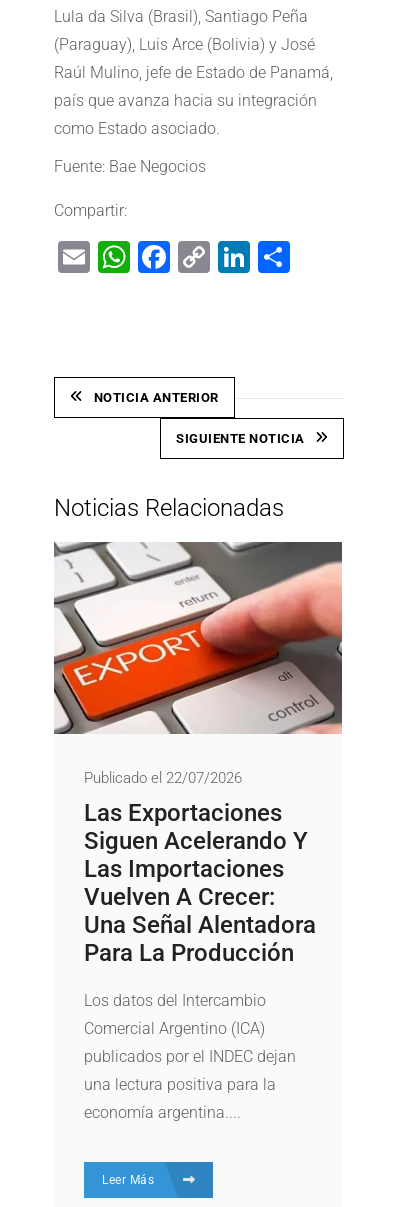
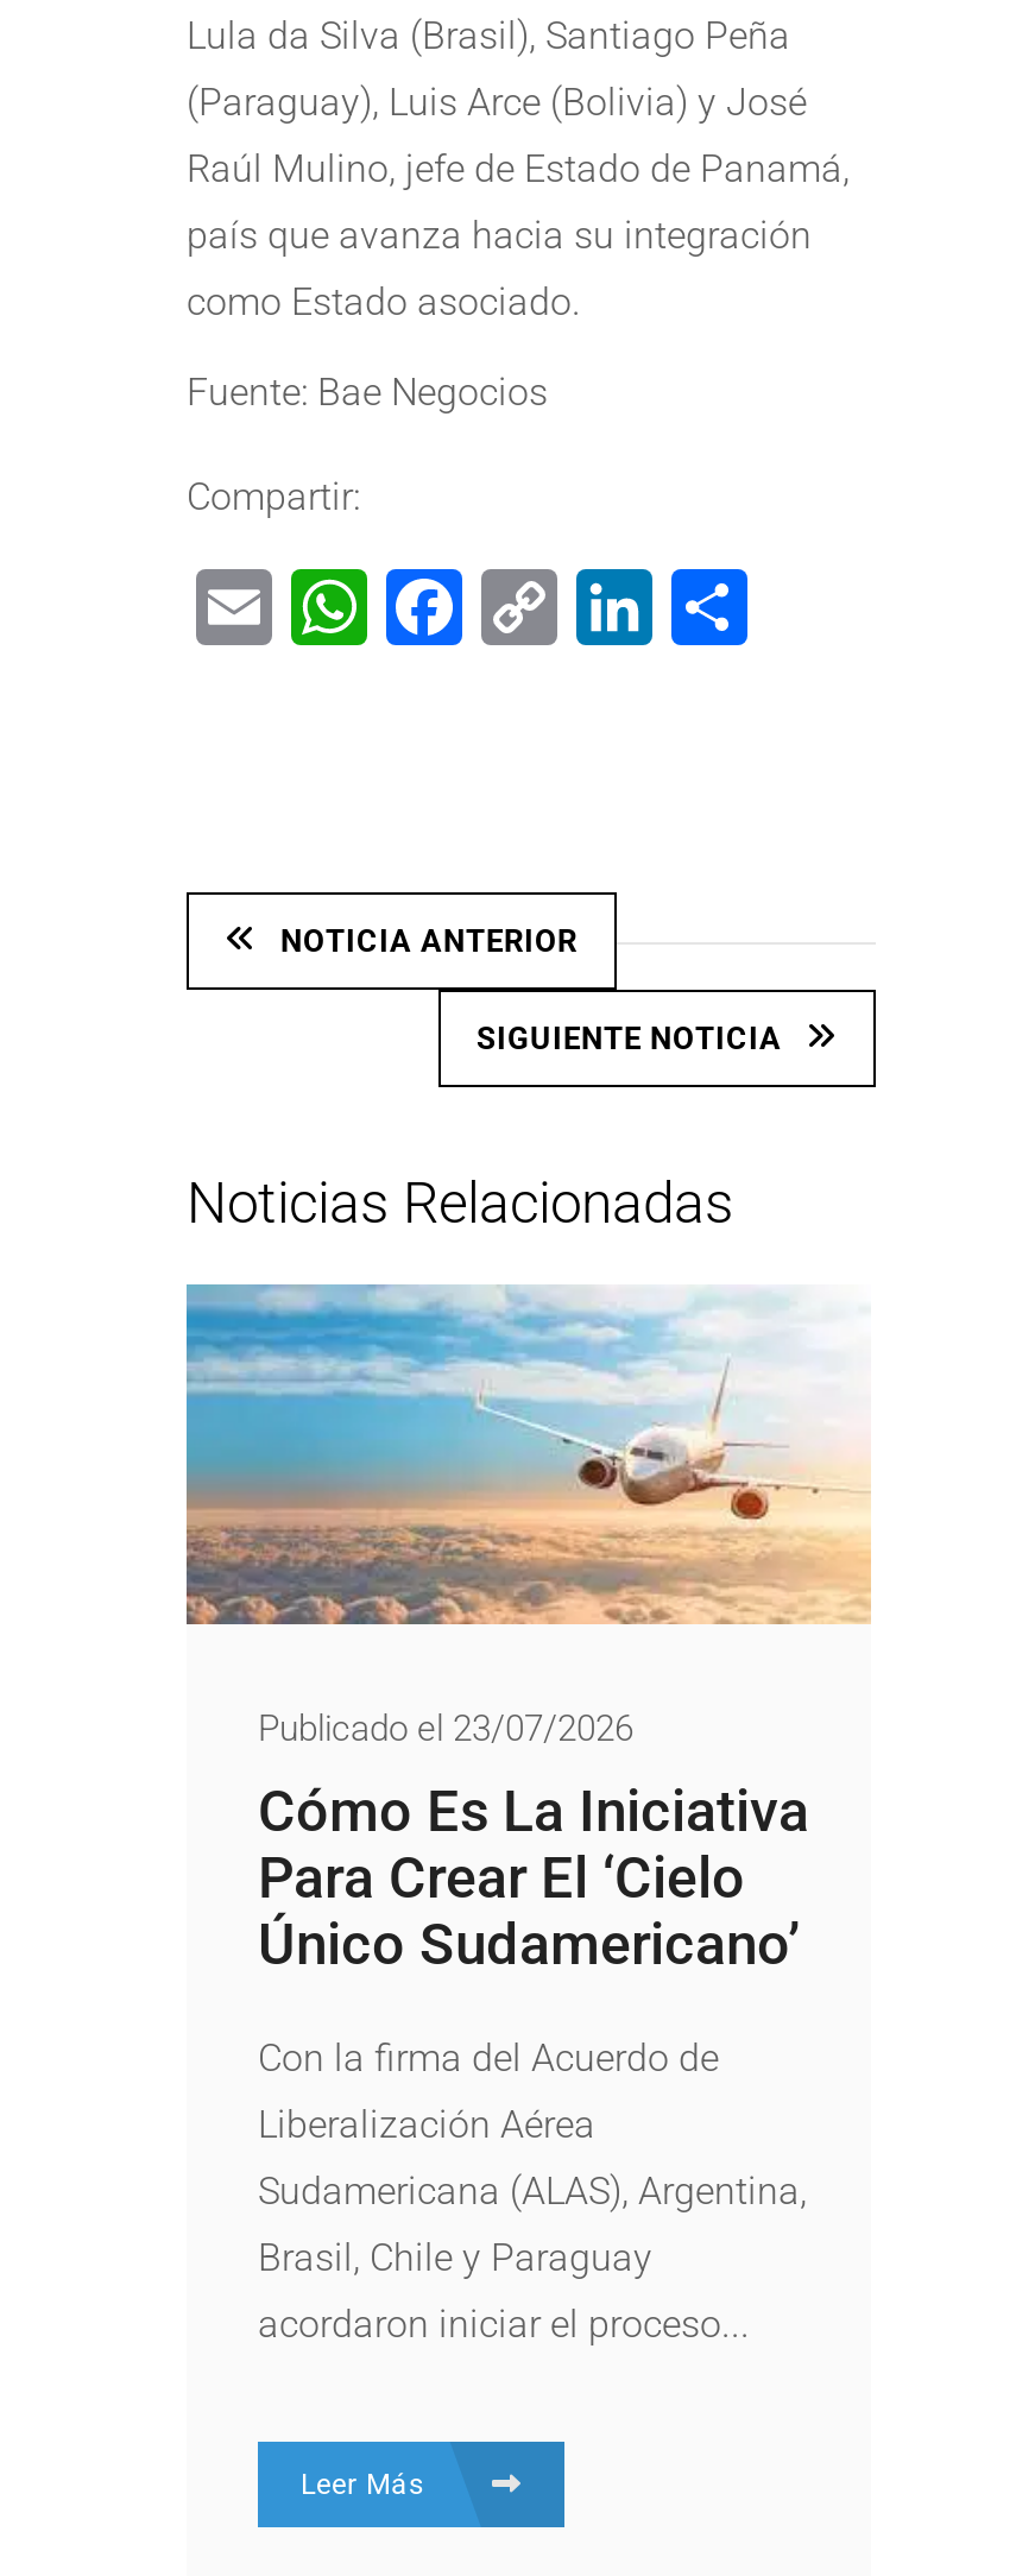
- [image]
- Publicado el 22/07/2026
- Las Exportaciones
- Siguen Acelerando Y
- Las Importaciones
- Vuelven A Crecer:
- Una Señal Alentadora
- Para La Producción
+ [image]
+ Publicado el 23/07/2026
+ Cómo Es La Iniciativa
+ Para Crear El ‘cielo
+ Único Sudamericano’

- Los datos del Intercambio
+ Con la firma del Acuerdo de

- Comercial Argentino (ICA)
+ Liberalización Aérea

- publicados por el INDEC dejan
+ Sudamericana (ALAS), Argentina,

- una lectura positiva para la
+ Brasil, Chile y Paraguay

- economía argentina....
+ acordaron iniciar el proceso...
